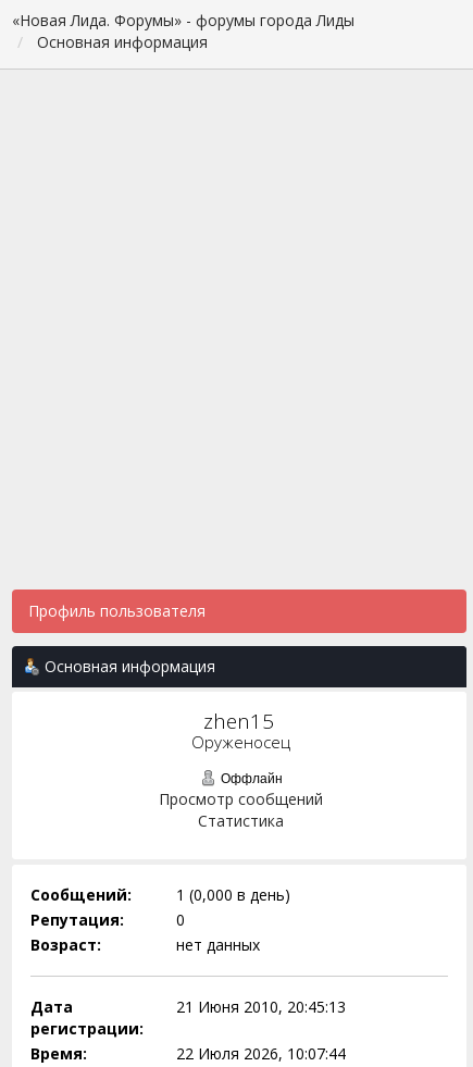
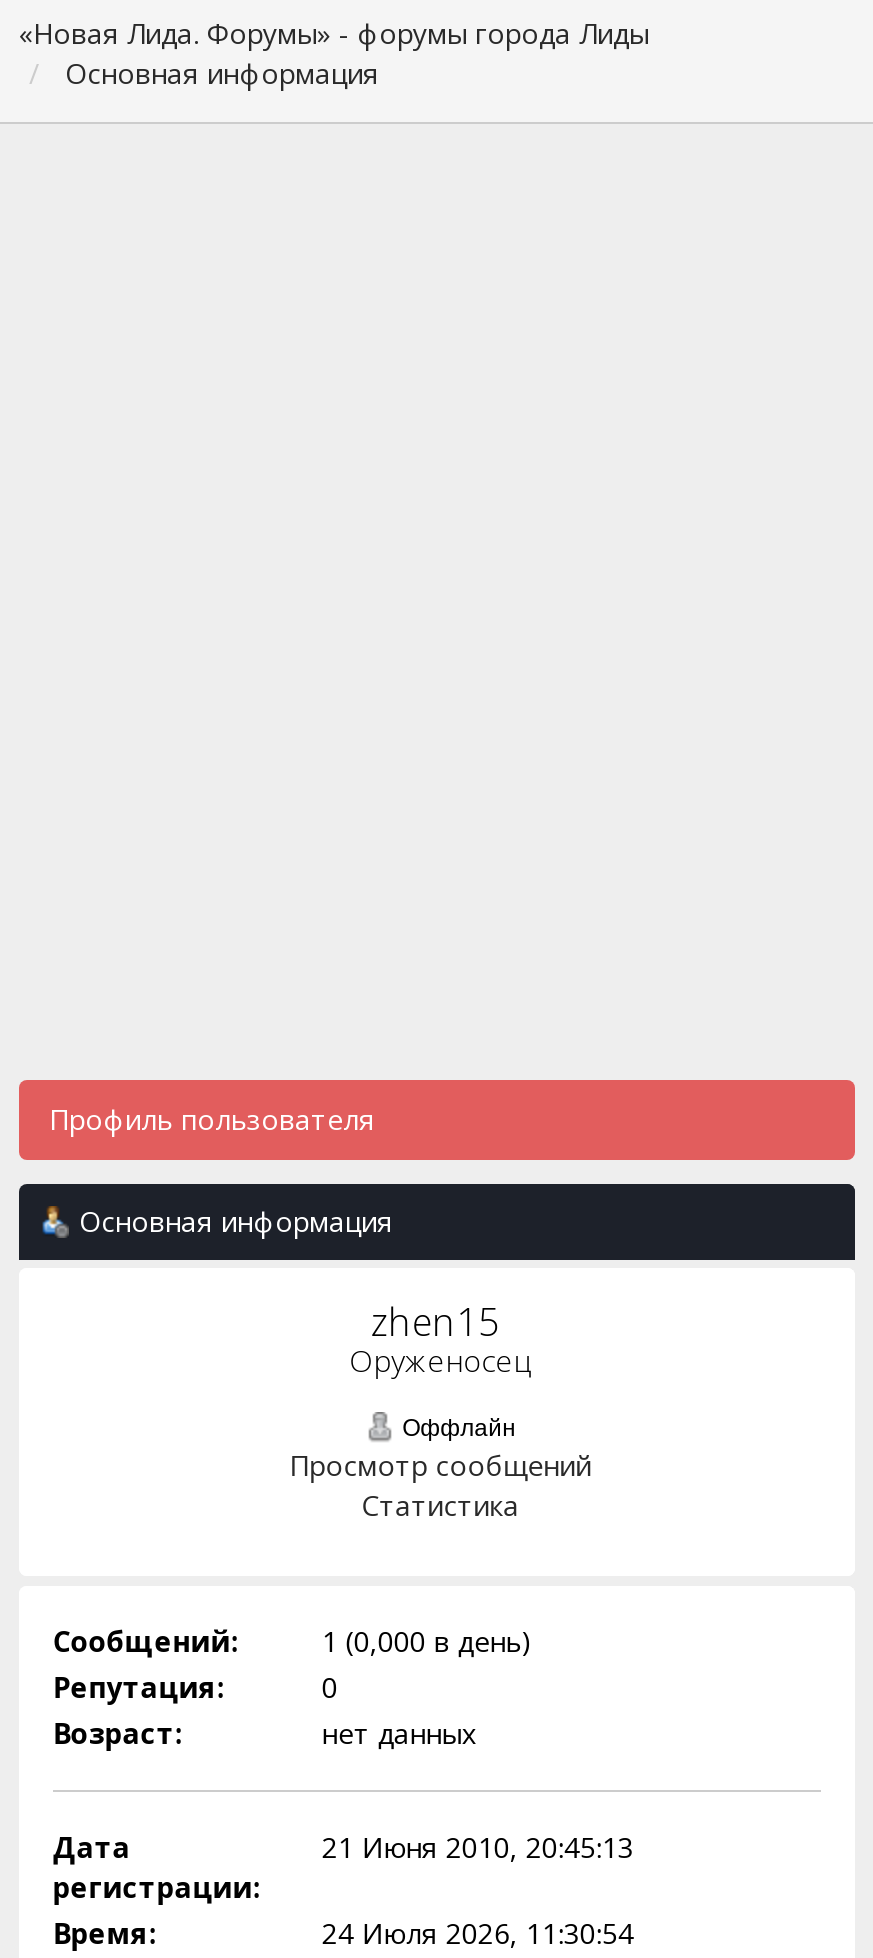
- 22 Июля 2026, 10:07:44
+ 24 Июля 2026, 11:30:54
